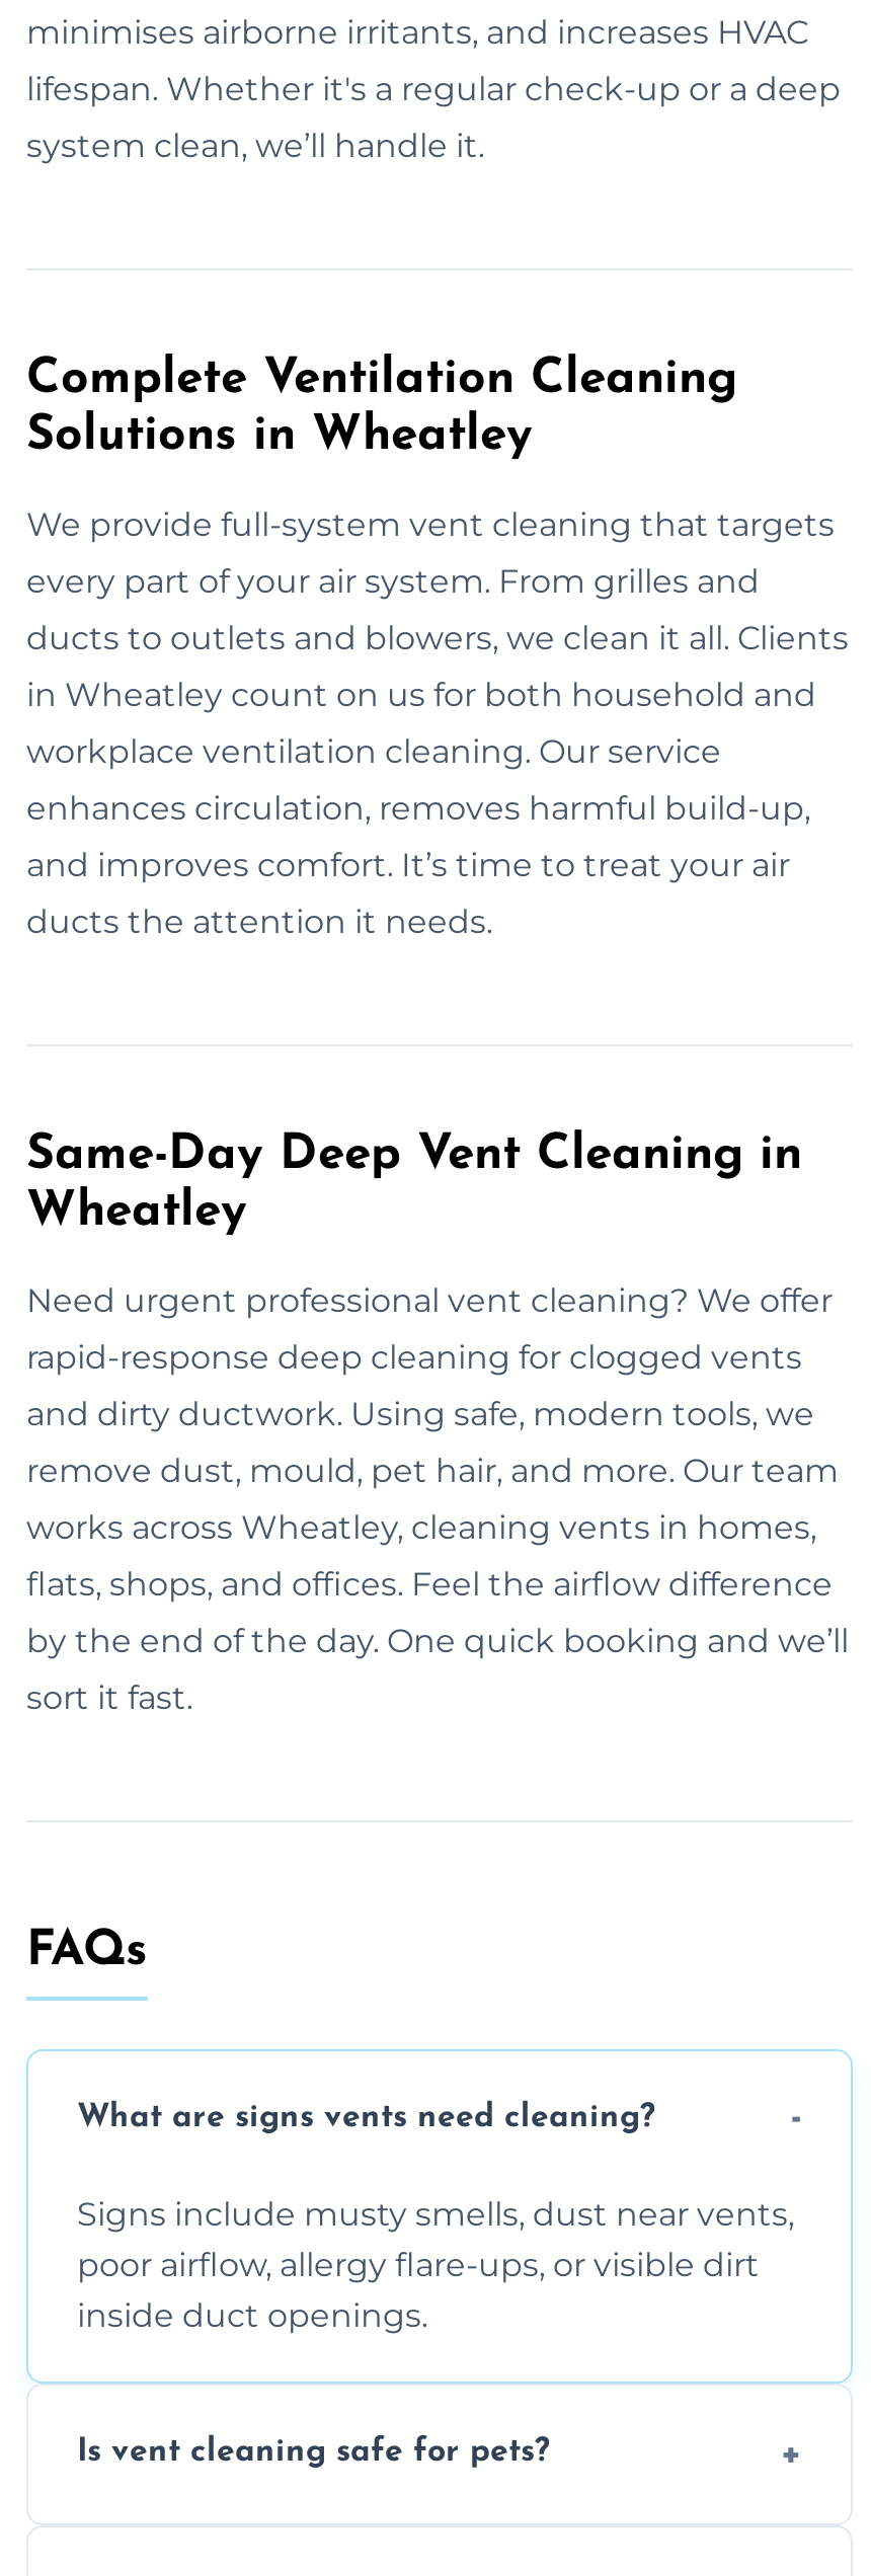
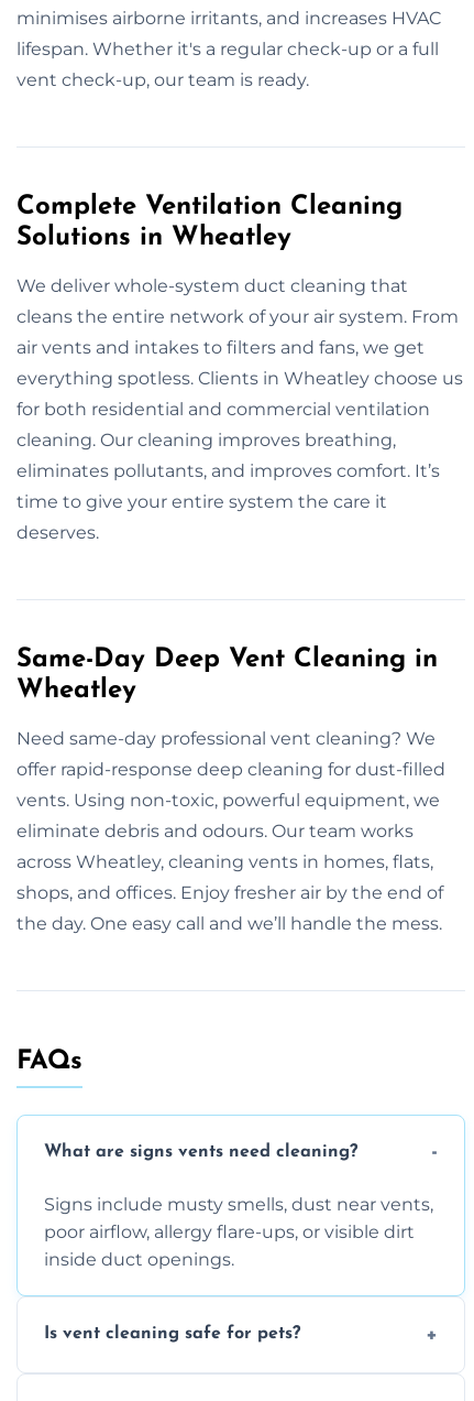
- lifespan. Whether it's a regular check-up or a deep
+ lifespan. Whether it's a regular check-up or a full

- system clean, we’ll handle it.
+ vent check-up, our team is ready.

- We provide full-system vent cleaning that targets
- every part of your air system. From grilles and
- ducts to outlets and blowers, we clean it all. Clients
- in Wheatley count on us for both household and
- workplace ventilation cleaning. Our service
- enhances circulation, removes harmful build-up,
- and improves comfort. It’s time to treat your air
- ducts the attention it needs.
+ We deliver whole-system duct cleaning that
+ cleans the entire network of your air system. From
+ air vents and intakes to filters and fans, we get
+ everything spotless. Clients in Wheatley choose us
+ for both residential and commercial ventilation
+ cleaning. Our cleaning improves breathing,
+ eliminates pollutants, and improves comfort. It’s
+ time to give your entire system the care it
+ deserves.

moved down: Same-Day Deep Vent Cleaning in | Wheatley

- Need urgent professional vent cleaning? We offer
- rapid-response deep cleaning for clogged vents
- and dirty ductwork. Using safe, modern tools, we
- remove dust, mould, pet hair, and more. Our team
- works across Wheatley, cleaning vents in homes,
- flats, shops, and offices. Feel the airflow difference
- by the end of the day. One quick booking and we’ll
- sort it fast.
+ Need same-day professional vent cleaning? We
+ offer rapid-response deep cleaning for dust-filled
+ vents. Using non-toxic, powerful equipment, we
+ eliminate debris and odours. Our team works
+ across Wheatley, cleaning vents in homes, flats,
+ shops, and offices. Enjoy fresher air by the end of
+ the day. One easy call and we’ll handle the mess.
